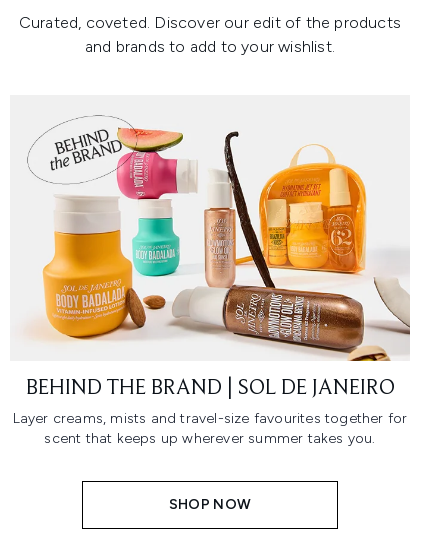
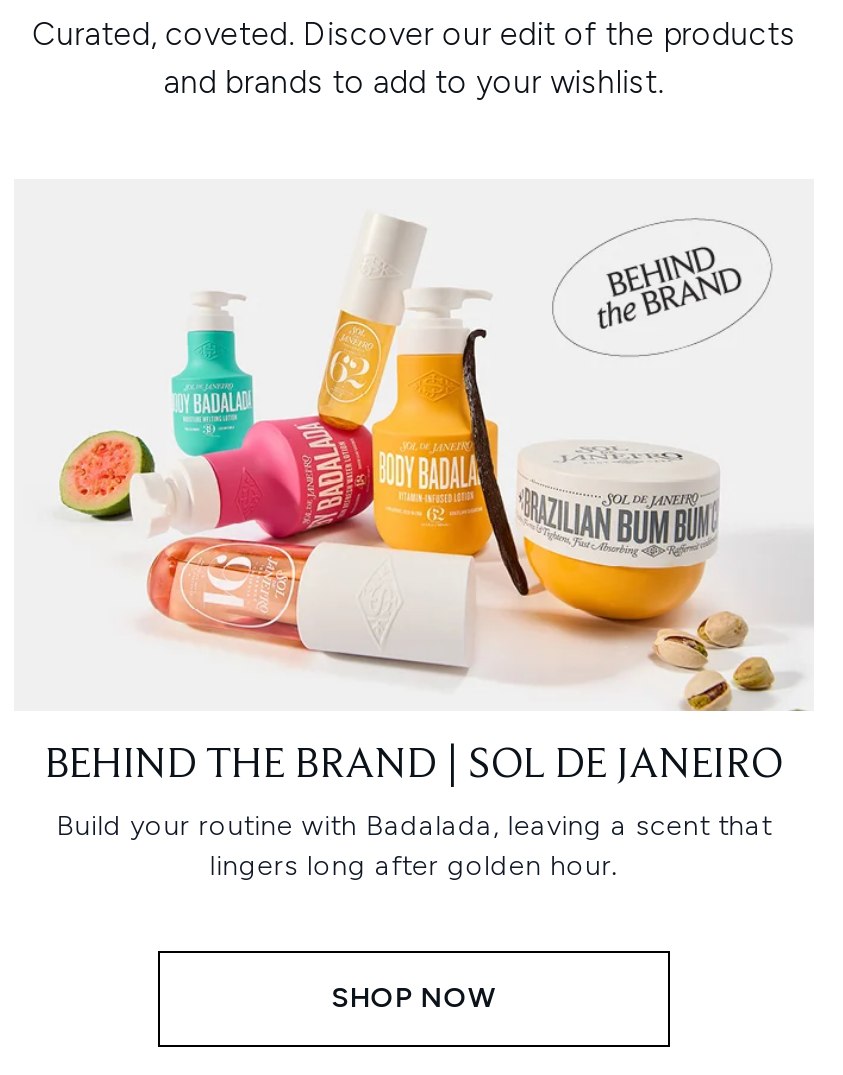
- [image]
+ [image]

- Layer creams, mists and travel-size favourites together for
- scent that keeps up wherever summer takes you.
+ Build your routine with Badalada, leaving a scent that
+ lingers long after golden hour.
